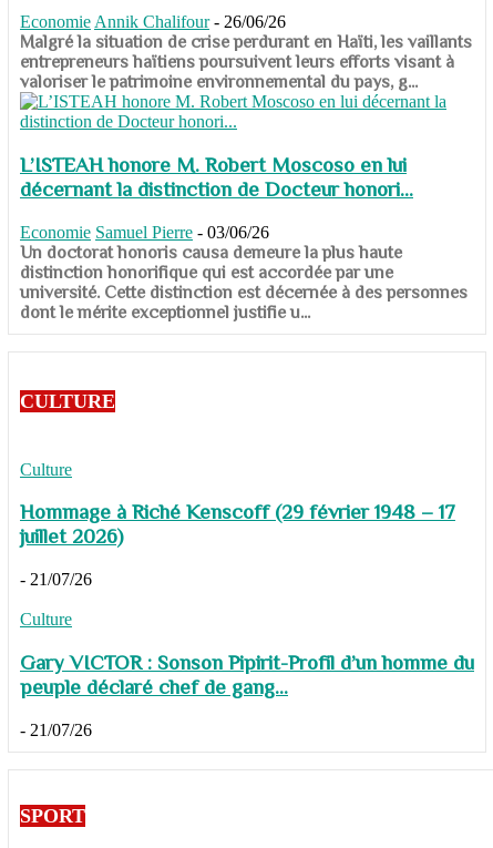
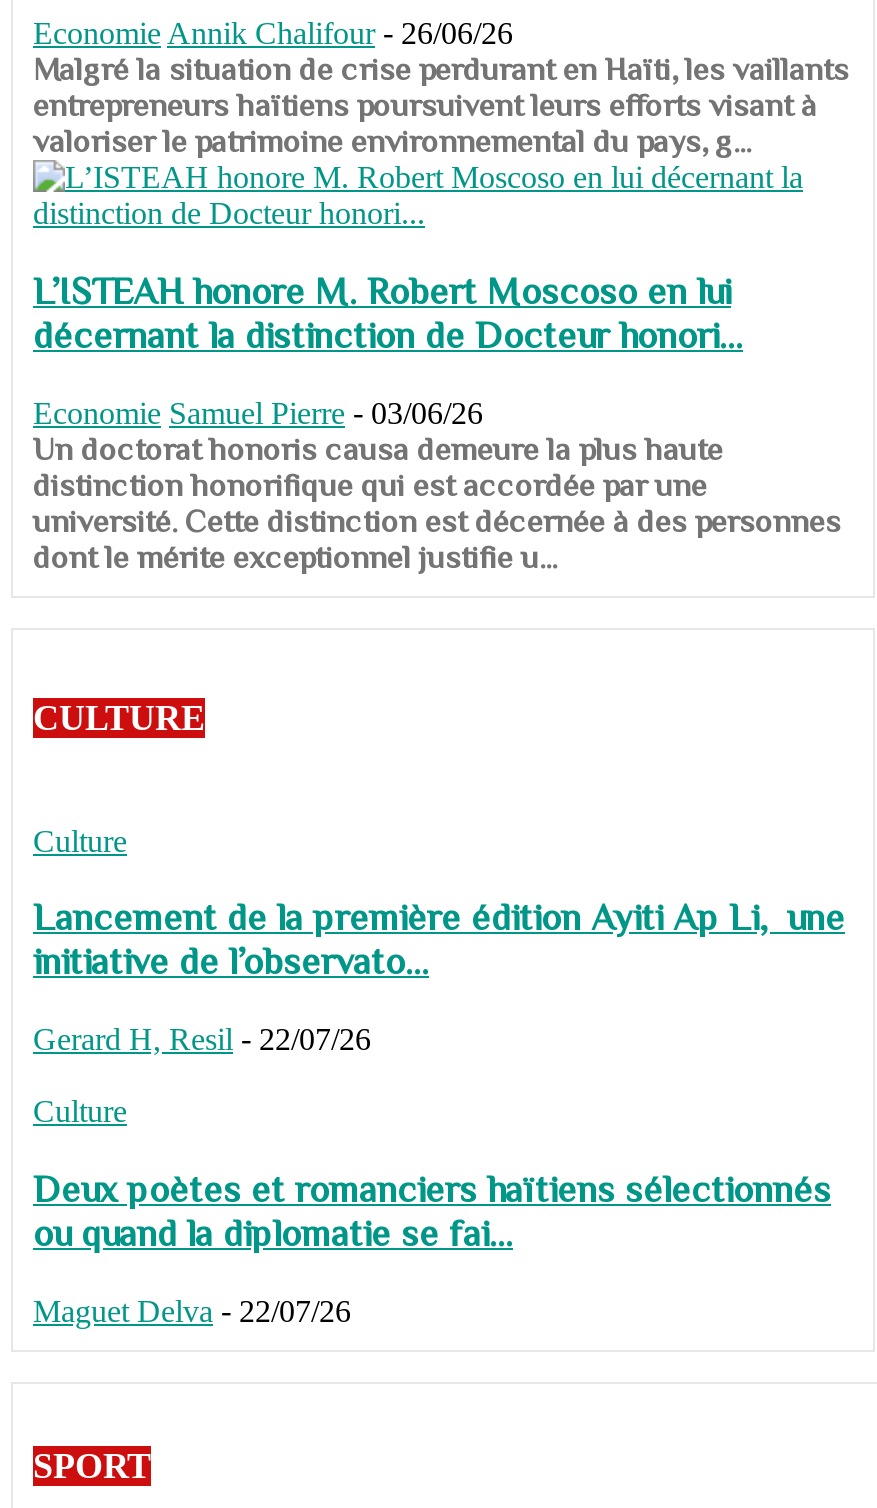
- Hommage à Riché Kenscoff (29 février 1948 – 17
- juillet 2026)
+ Lancement de la première édition Ayiti Ap Li, une
+ initiative de l’observato...

- - 21/07/26
+ Gerard H, Resil - 22/07/26

- Gary VICTOR : Sonson Pipirit-Profil d’un homme du
- peuple déclaré chef de gang...
+ Deux poètes et romanciers haïtiens sélectionnés
+ ou quand la diplomatie se fai...

- - 21/07/26
+ Maguet Delva - 22/07/26
